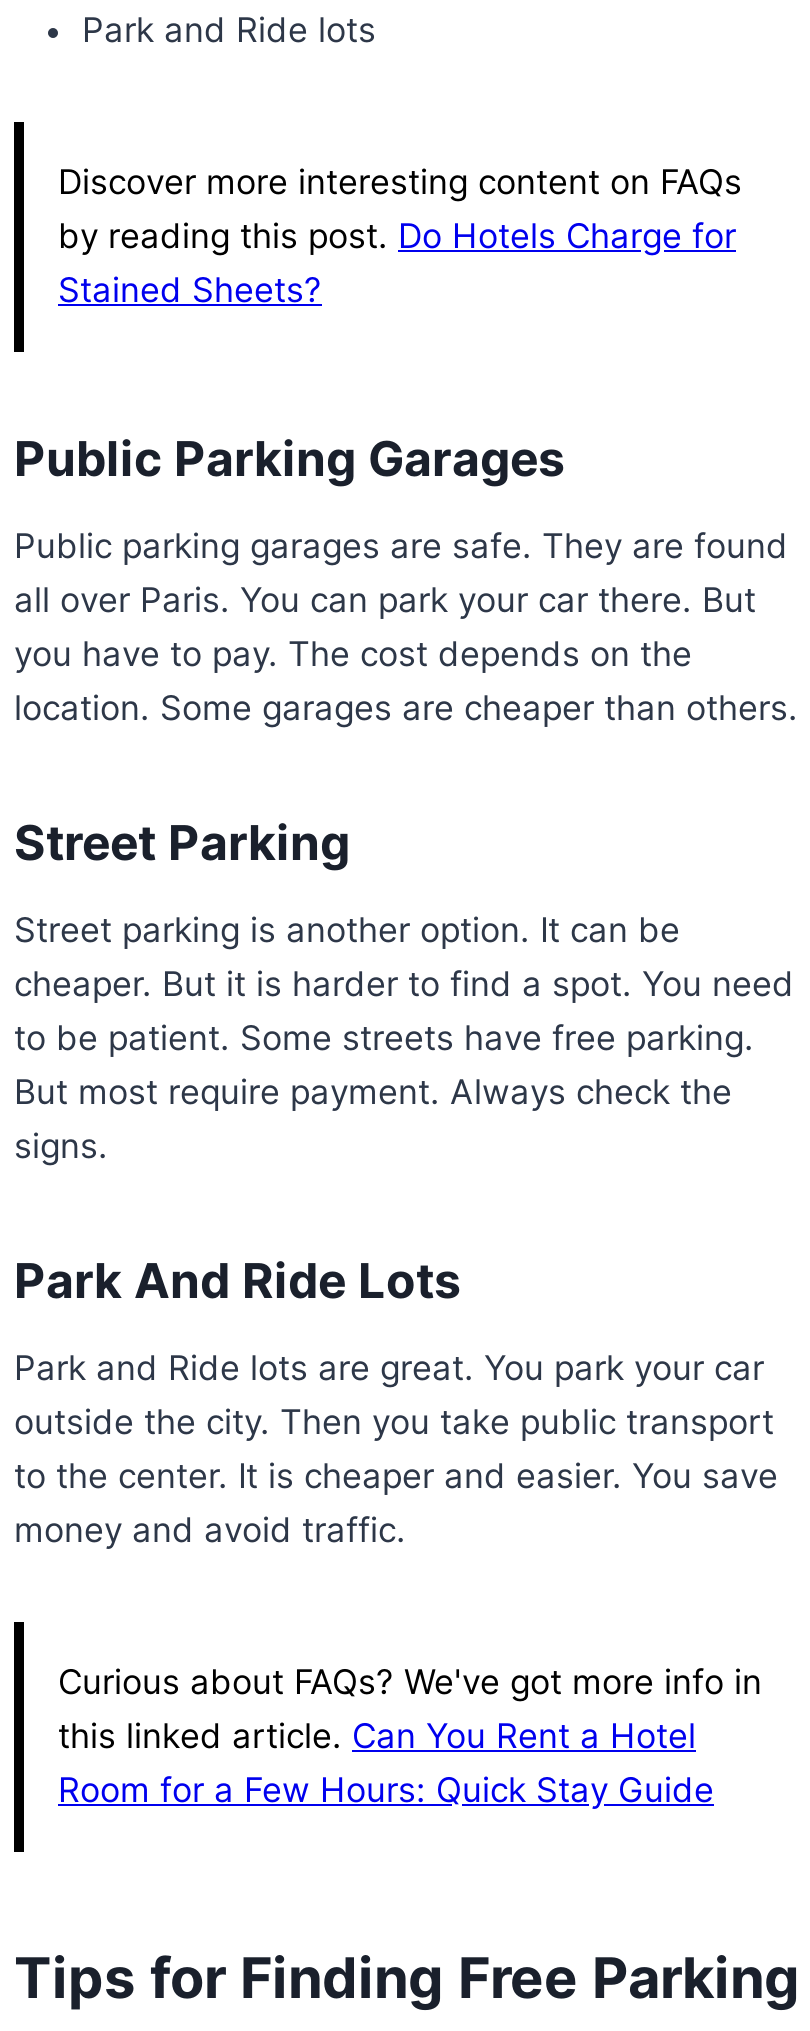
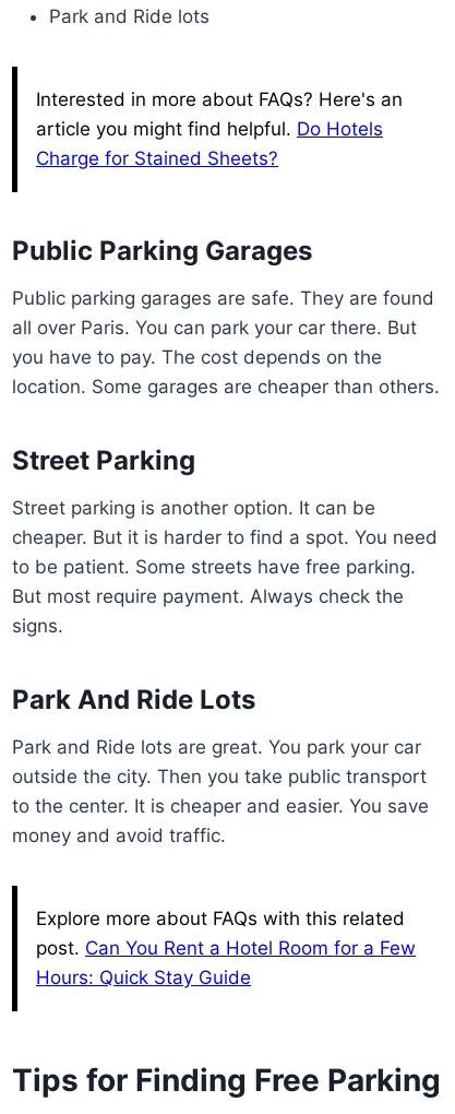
- Discover more interesting content on FAQs
- by reading this post. Do Hotels Charge for
- Stained Sheets?
+ Interested in more about FAQs? Here's an
+ article you might find helpful. Do Hotels
+ Charge for Stained Sheets?

- Curious about FAQs? We've got more info in
- this linked article. Can You Rent a Hotel
- Room for a Few Hours: Quick Stay Guide
+ Explore more about FAQs with this related
+ post. Can You Rent a Hotel Room for a Few
+ Hours: Quick Stay Guide
